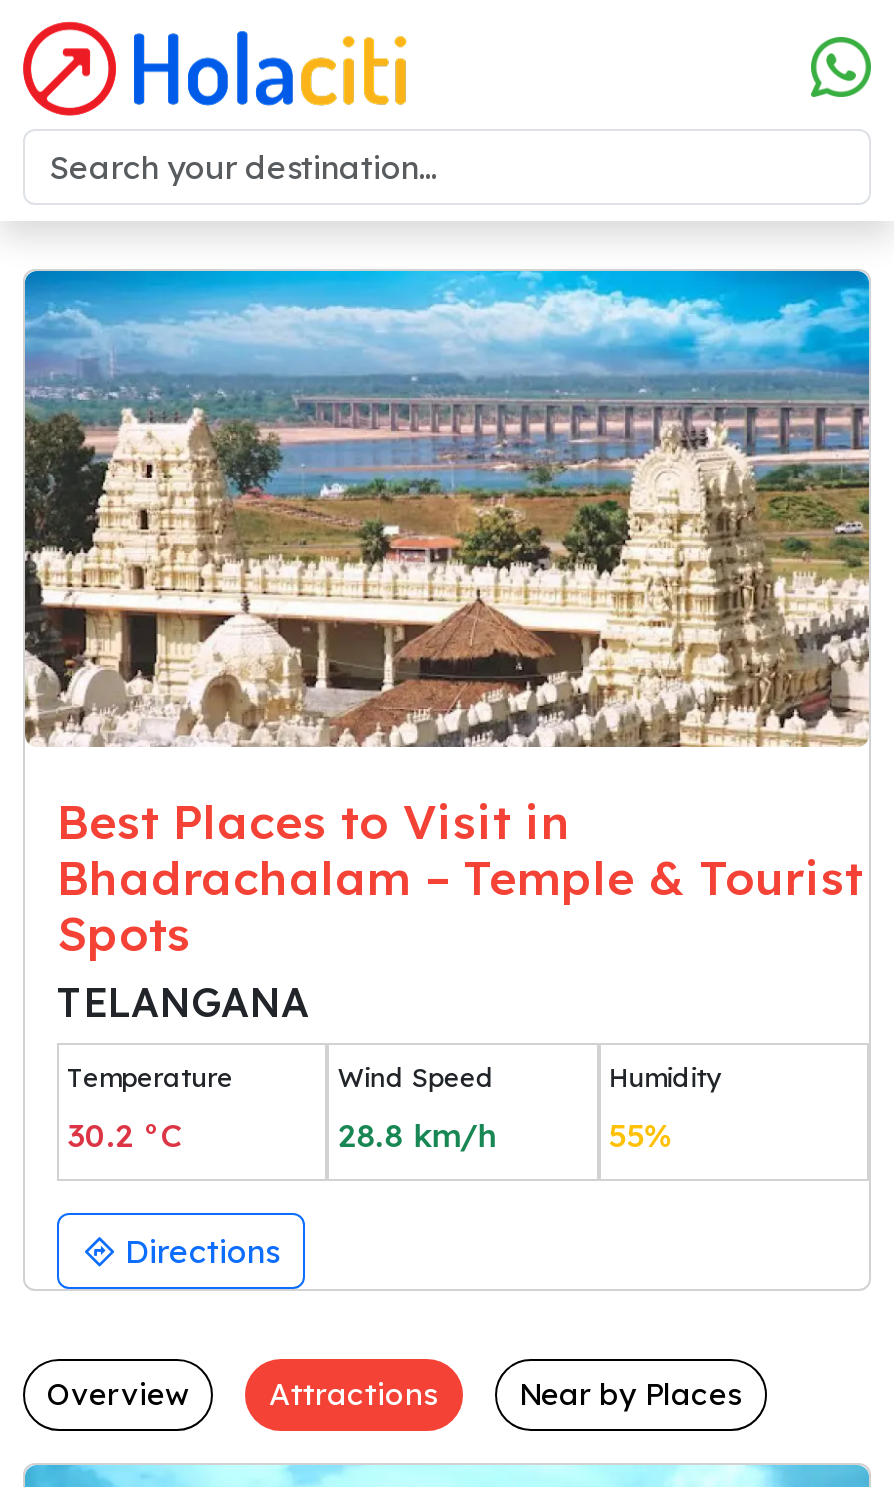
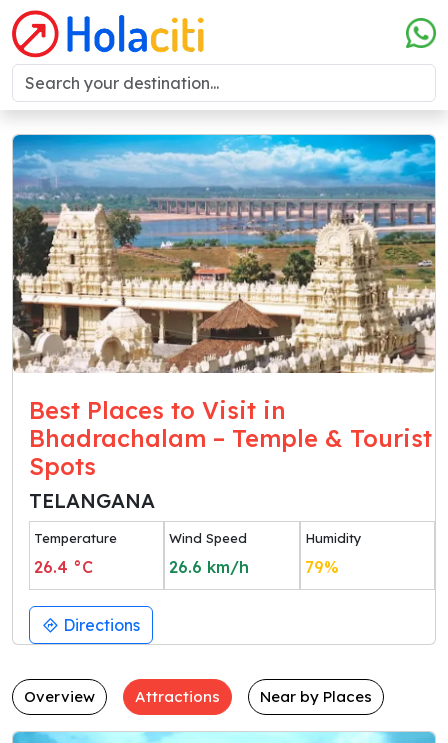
- 30.2 °C
+ 26.4 °C

- 28.8 km/h
+ 26.6 km/h

- 55%
+ 79%
